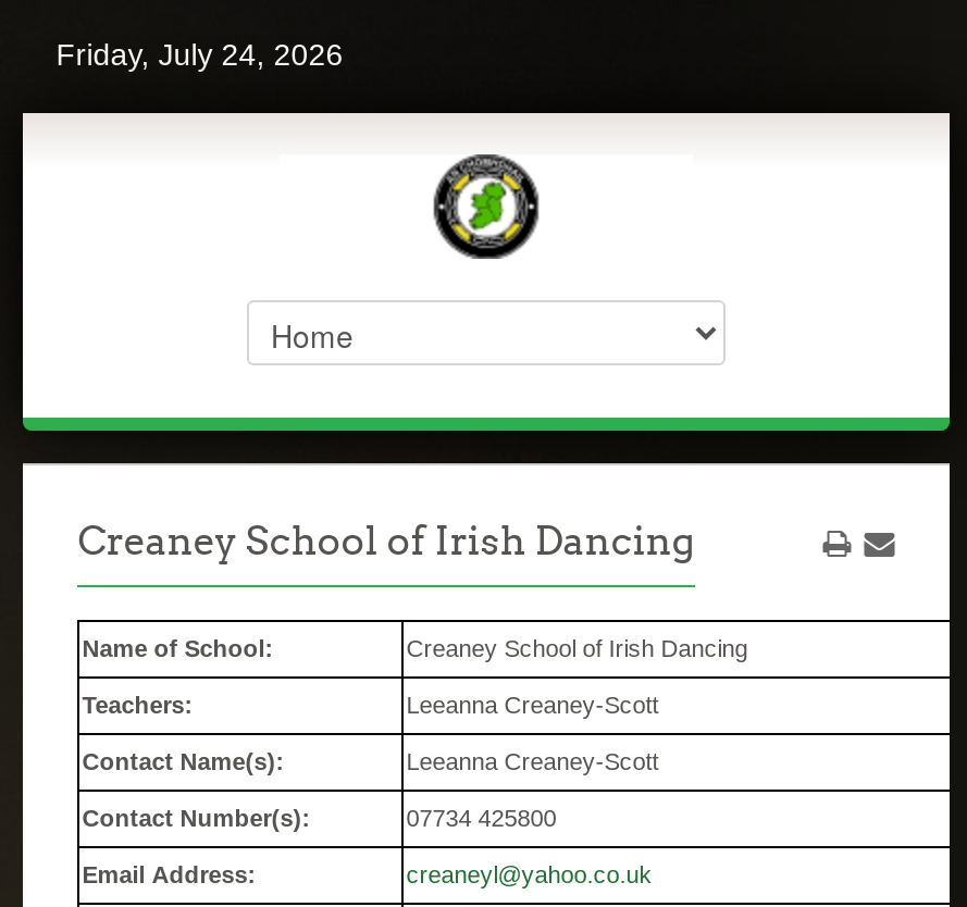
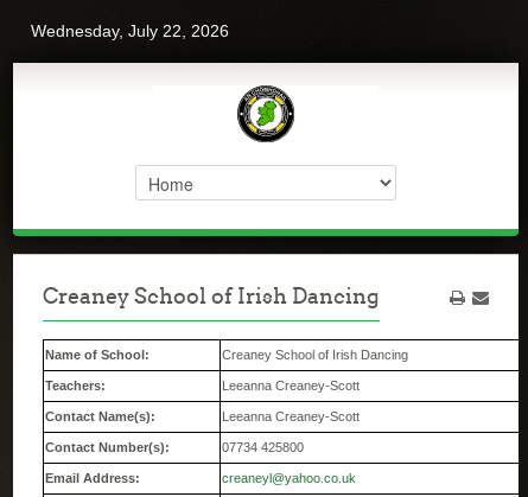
- Friday, July 24, 2026
+ Wednesday, July 22, 2026
